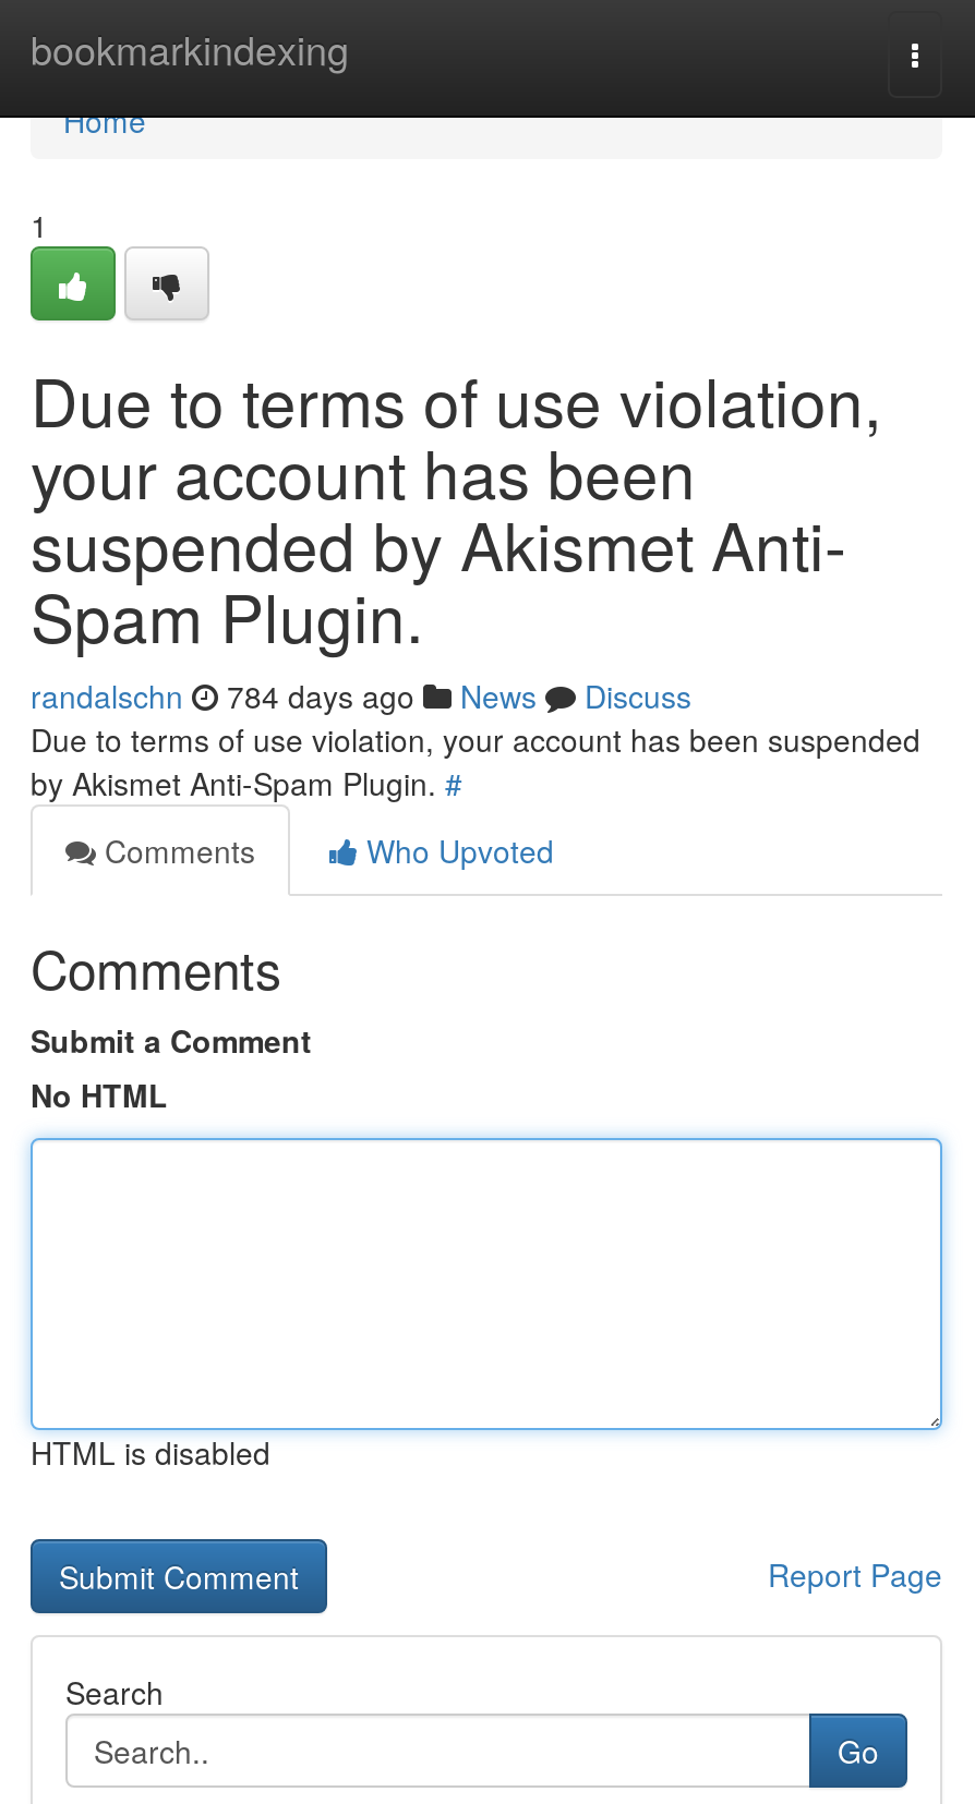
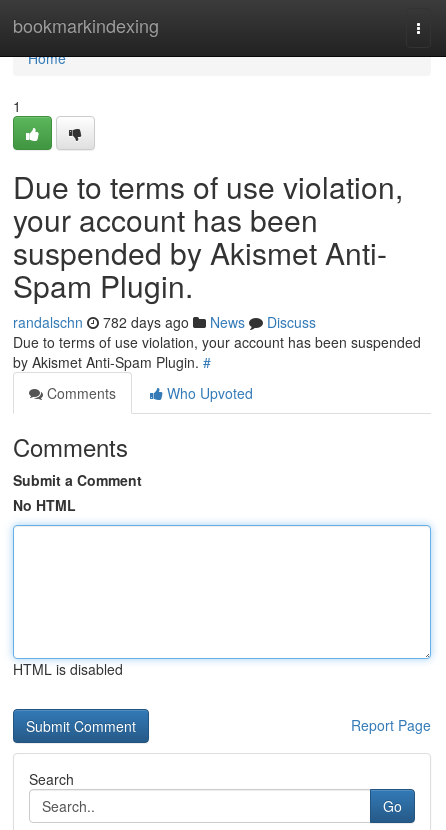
- randalschn 784 days ago News Discuss
+ randalschn 782 days ago News Discuss
